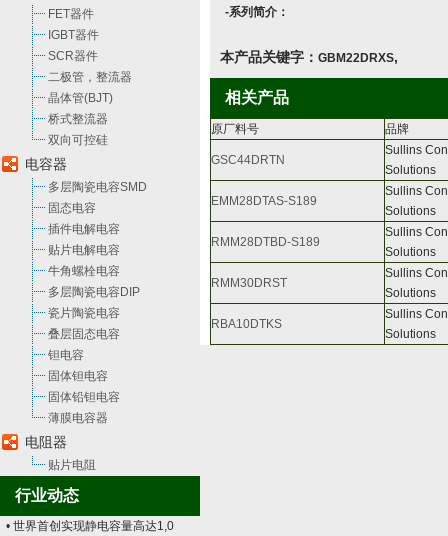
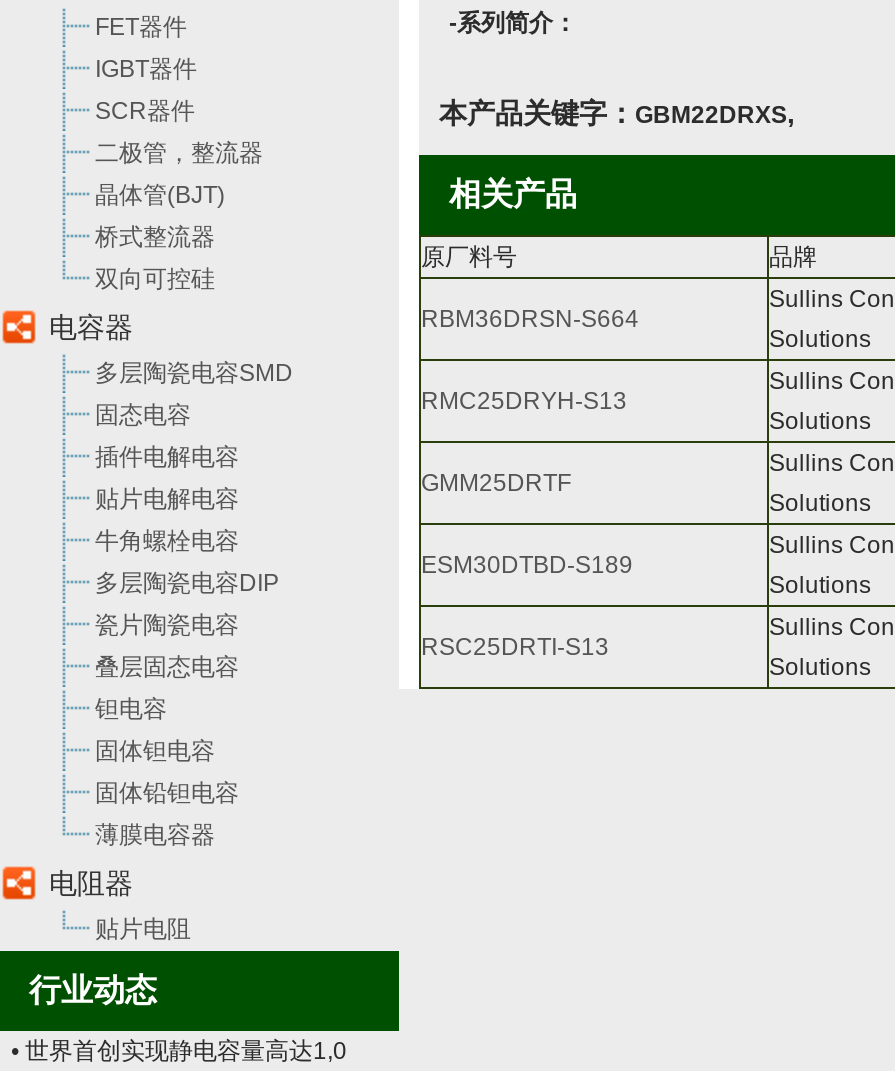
- GSC44DRTN
+ RBM36DRSN-S664

- EMM28DTAS-S189
+ RMC25DRYH-S13

- RMM28DTBD-S189
+ GMM25DRTF

- RMM30DRST
+ ESM30DTBD-S189

- RBA10DTKS
+ RSC25DRTI-S13
